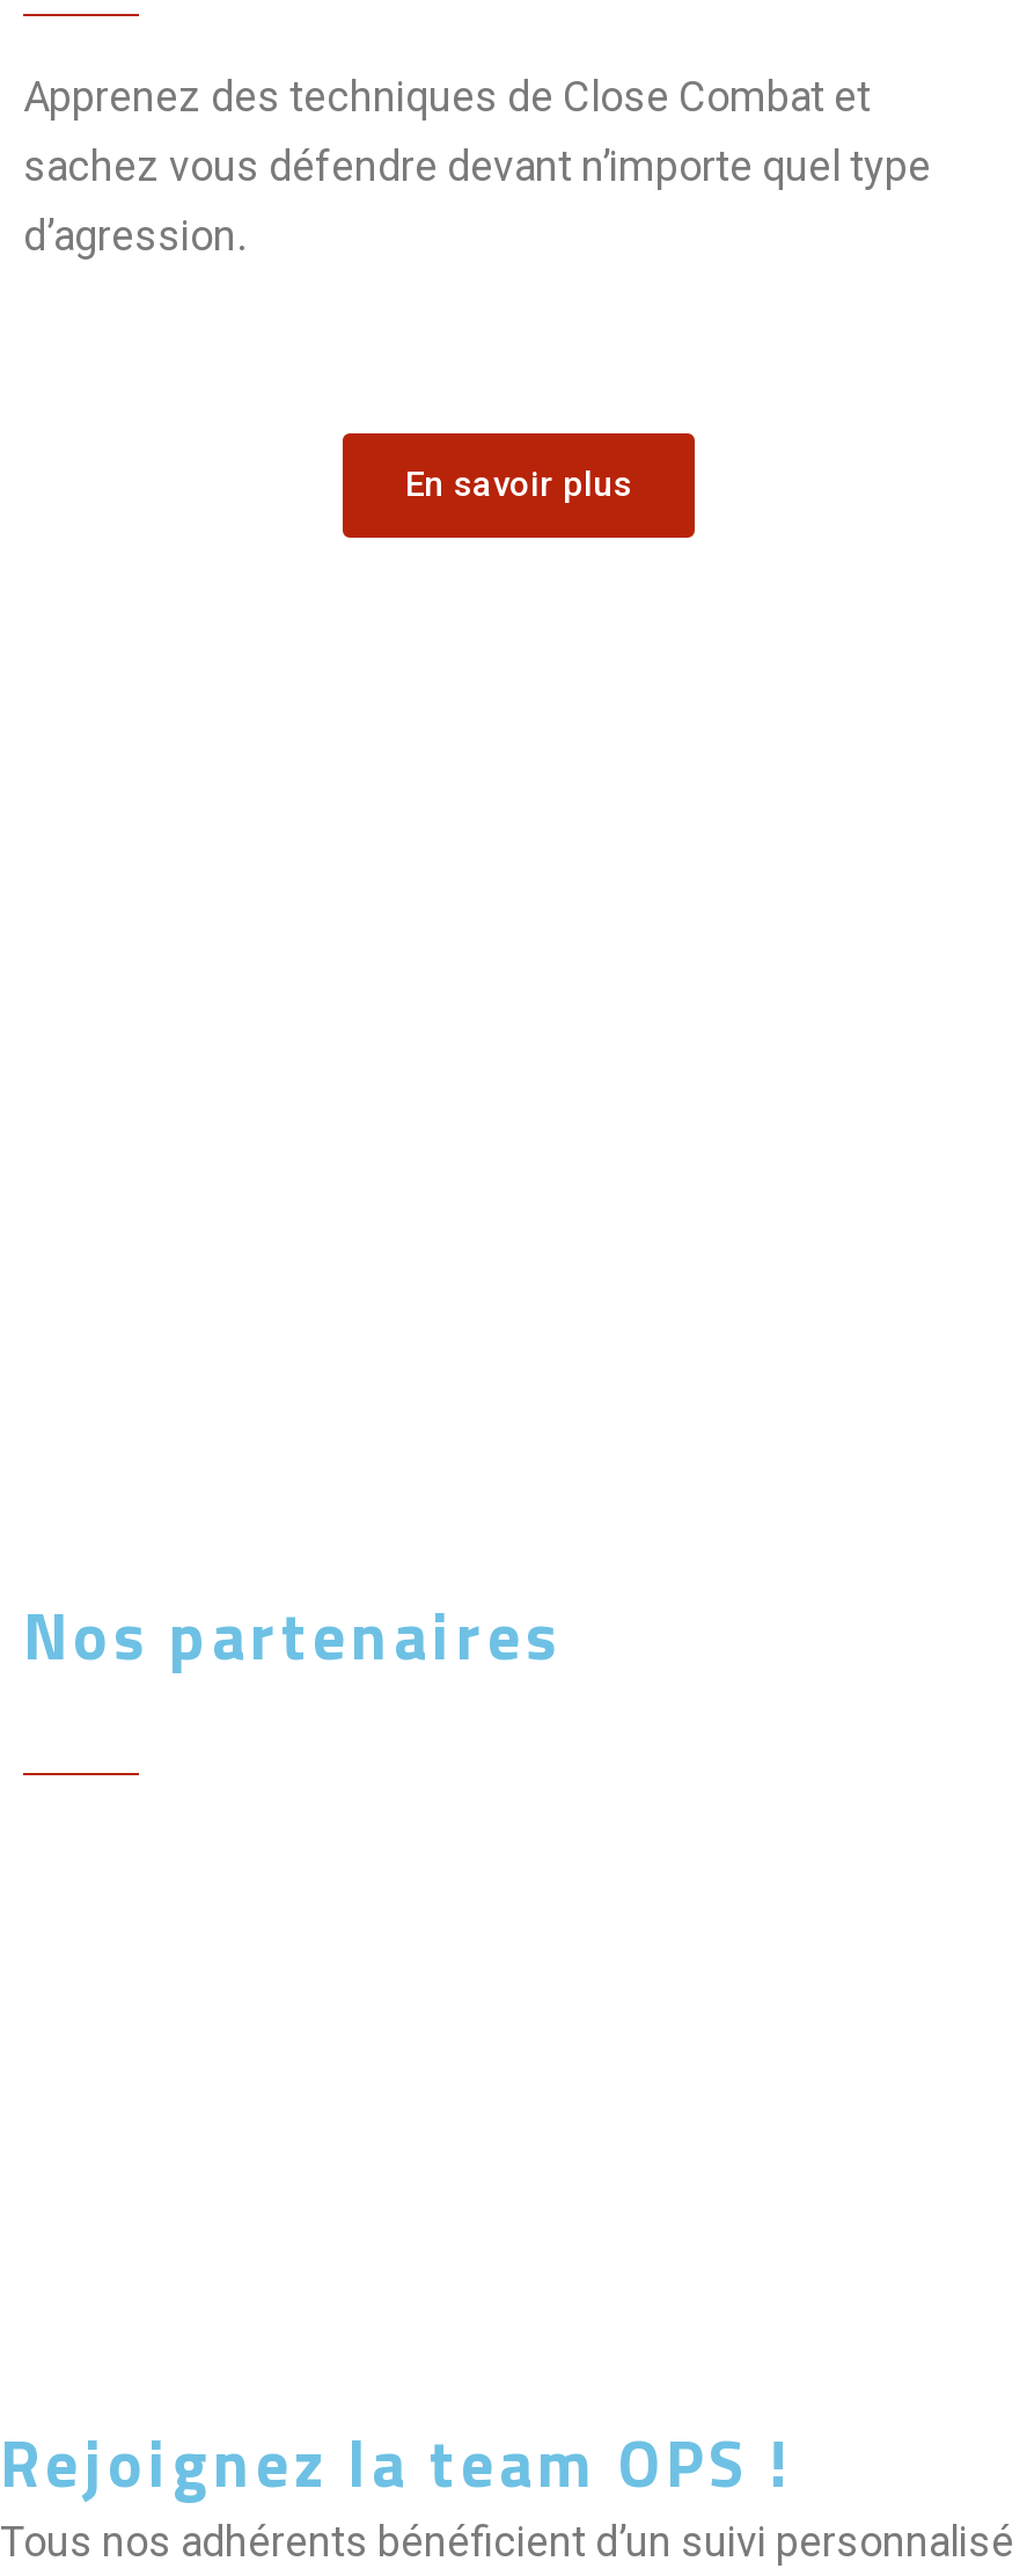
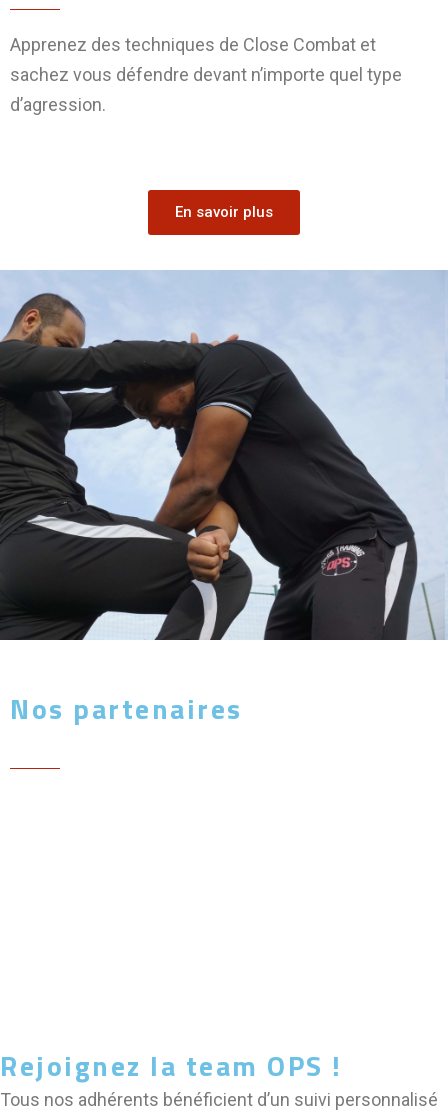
+ [image]
